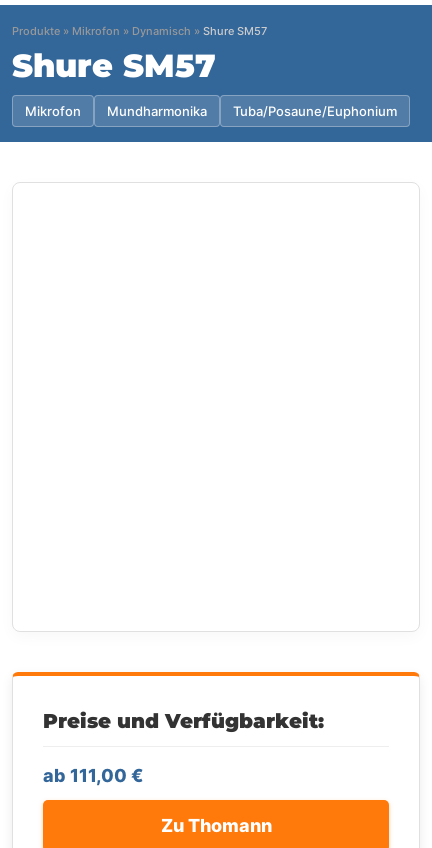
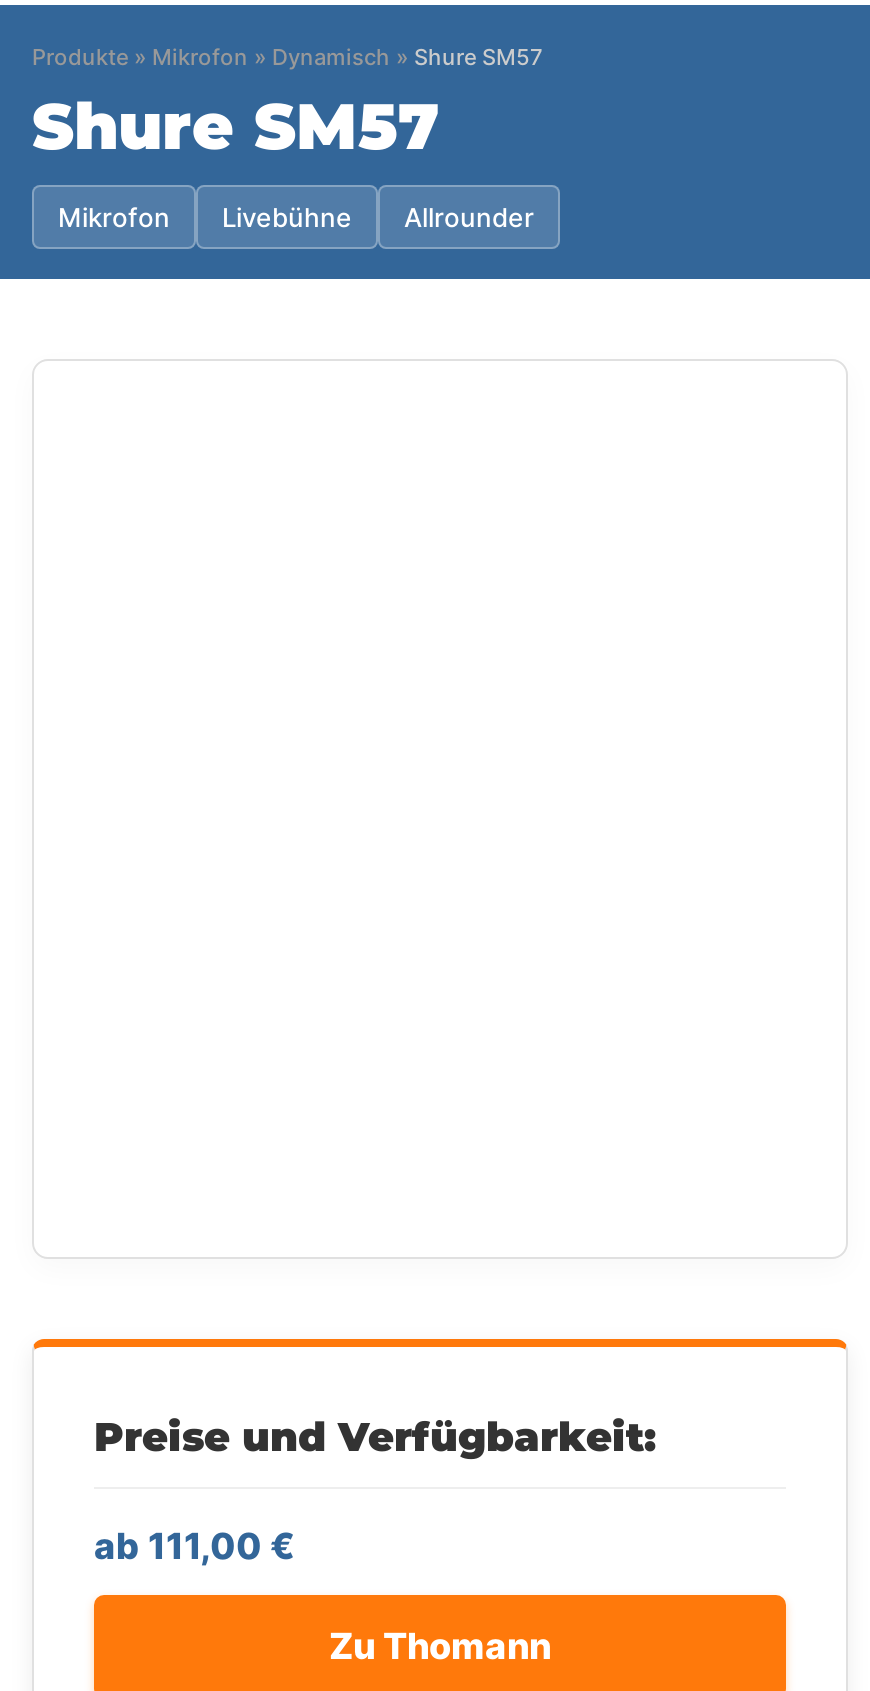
- Mundharmonika
- Tuba/Posaune/Euphonium
+ Livebühne
+ Allrounder
